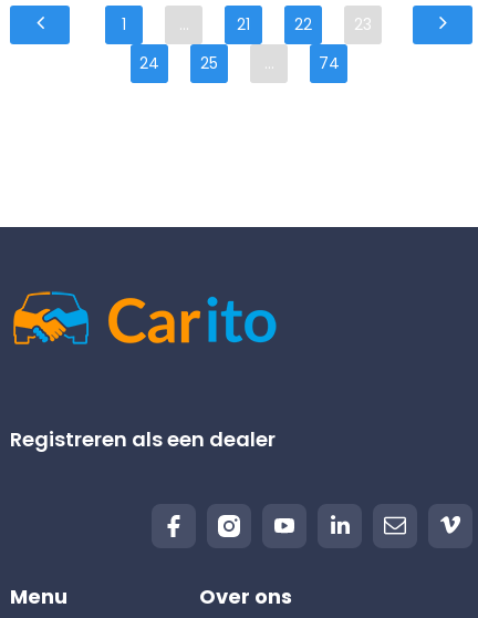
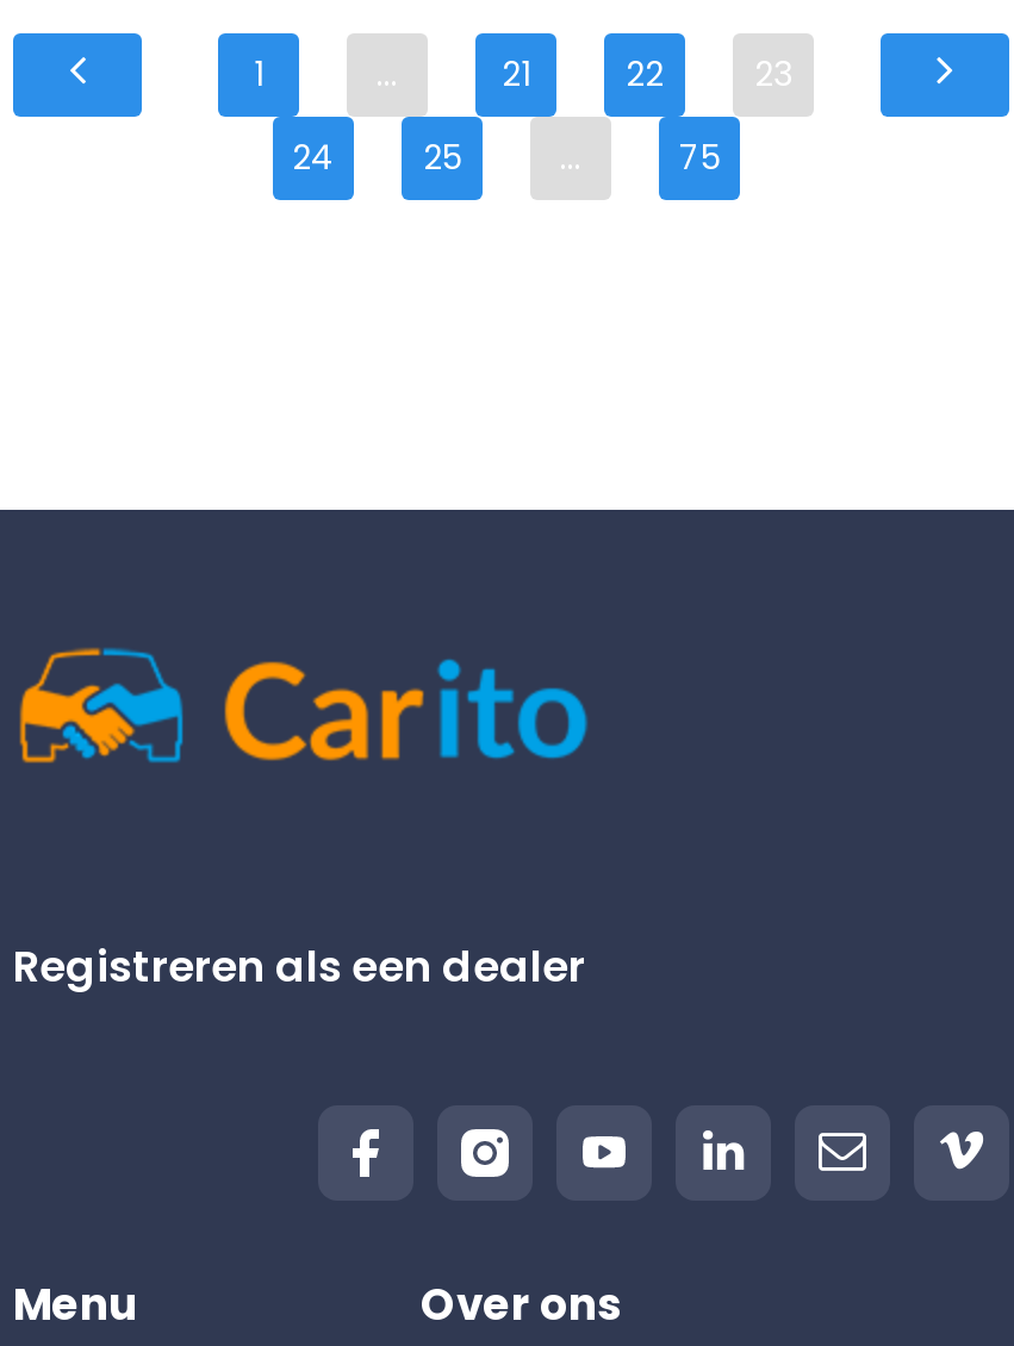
- 74
+ 75
